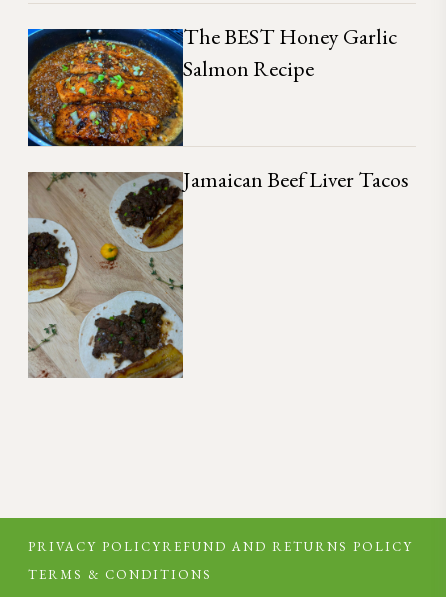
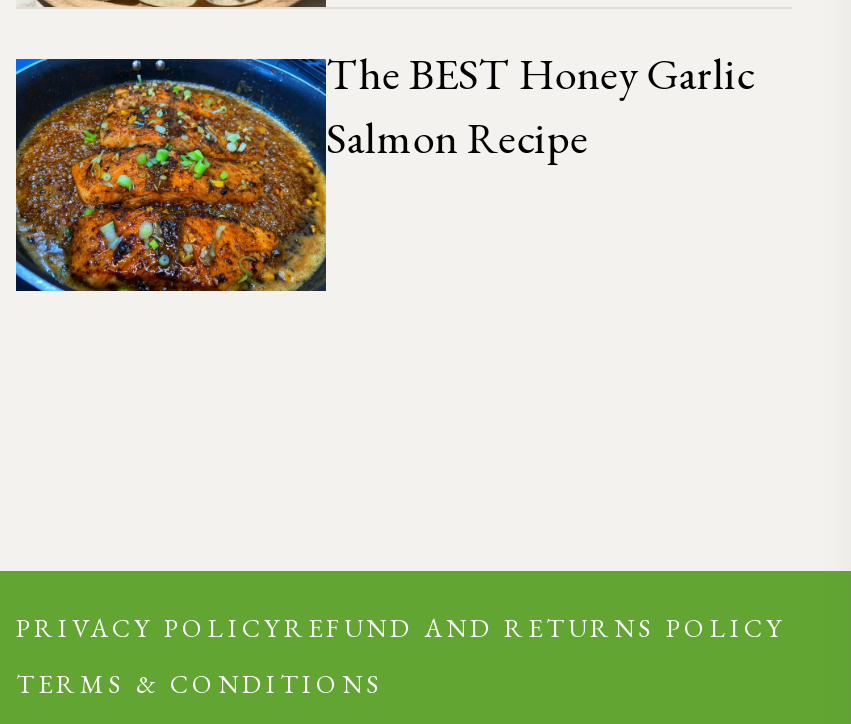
- [image]
- Jamaican Beef Liver Tacos
